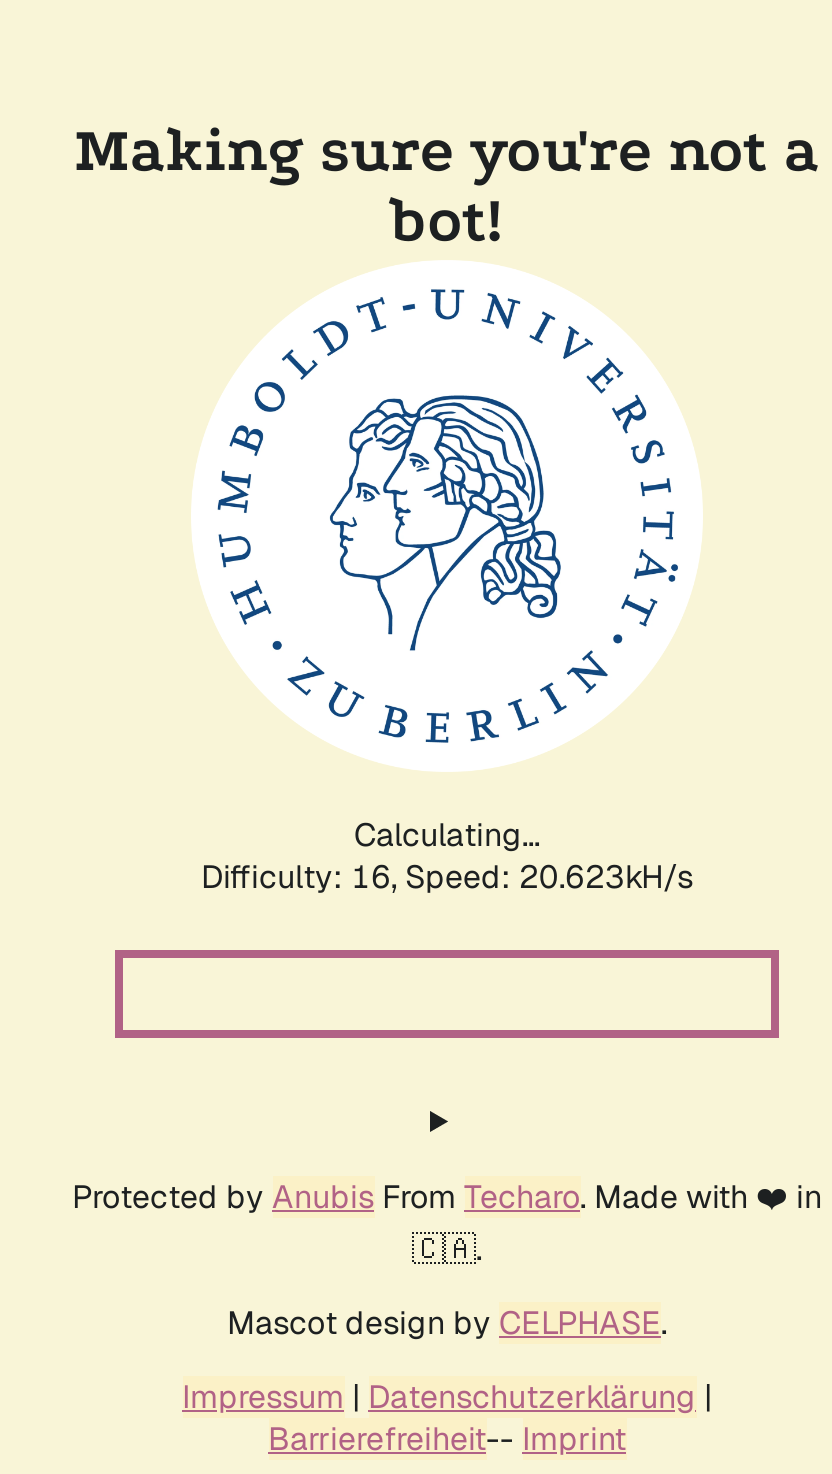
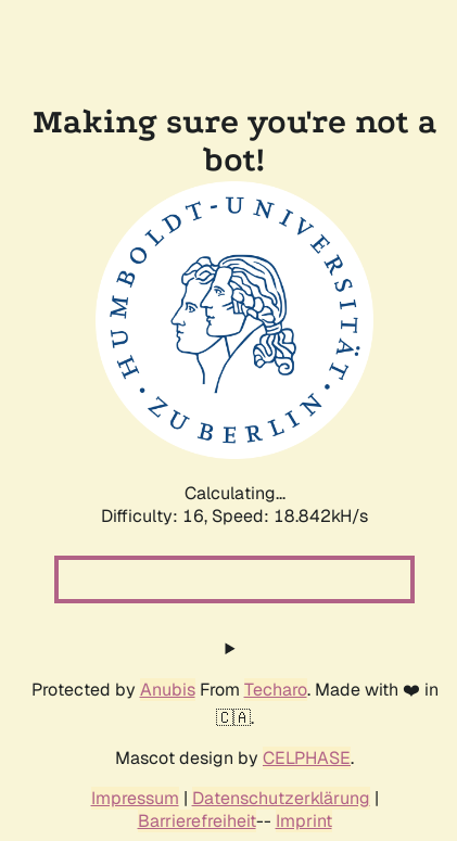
- Difficulty: 16, Speed: 20.623kH/s
+ Difficulty: 16, Speed: 18.842kH/s
